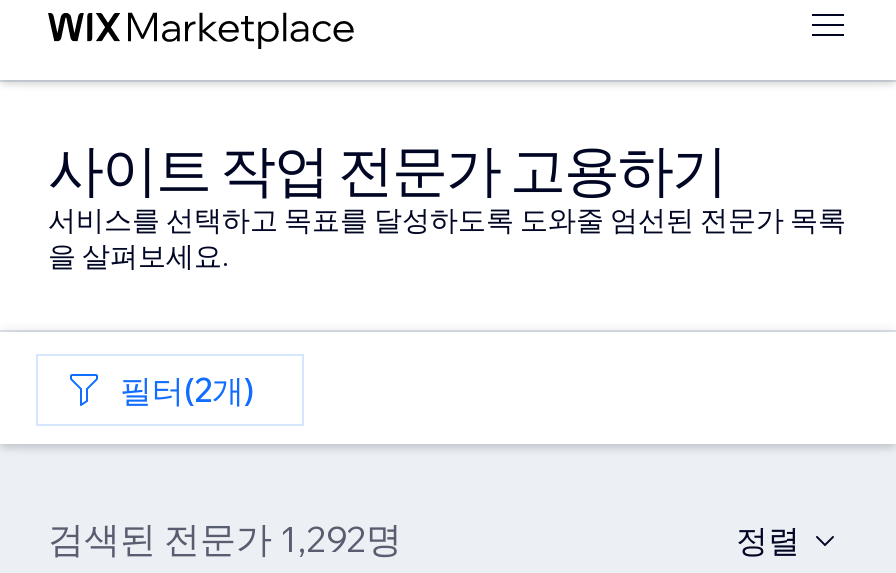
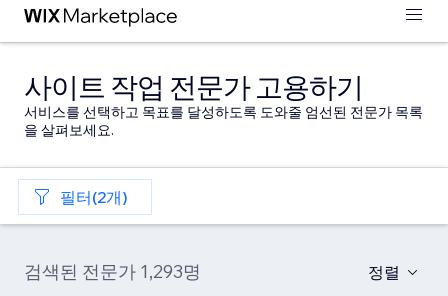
- 검색된 전문가 1,292명
+ 검색된 전문가 1,293명
